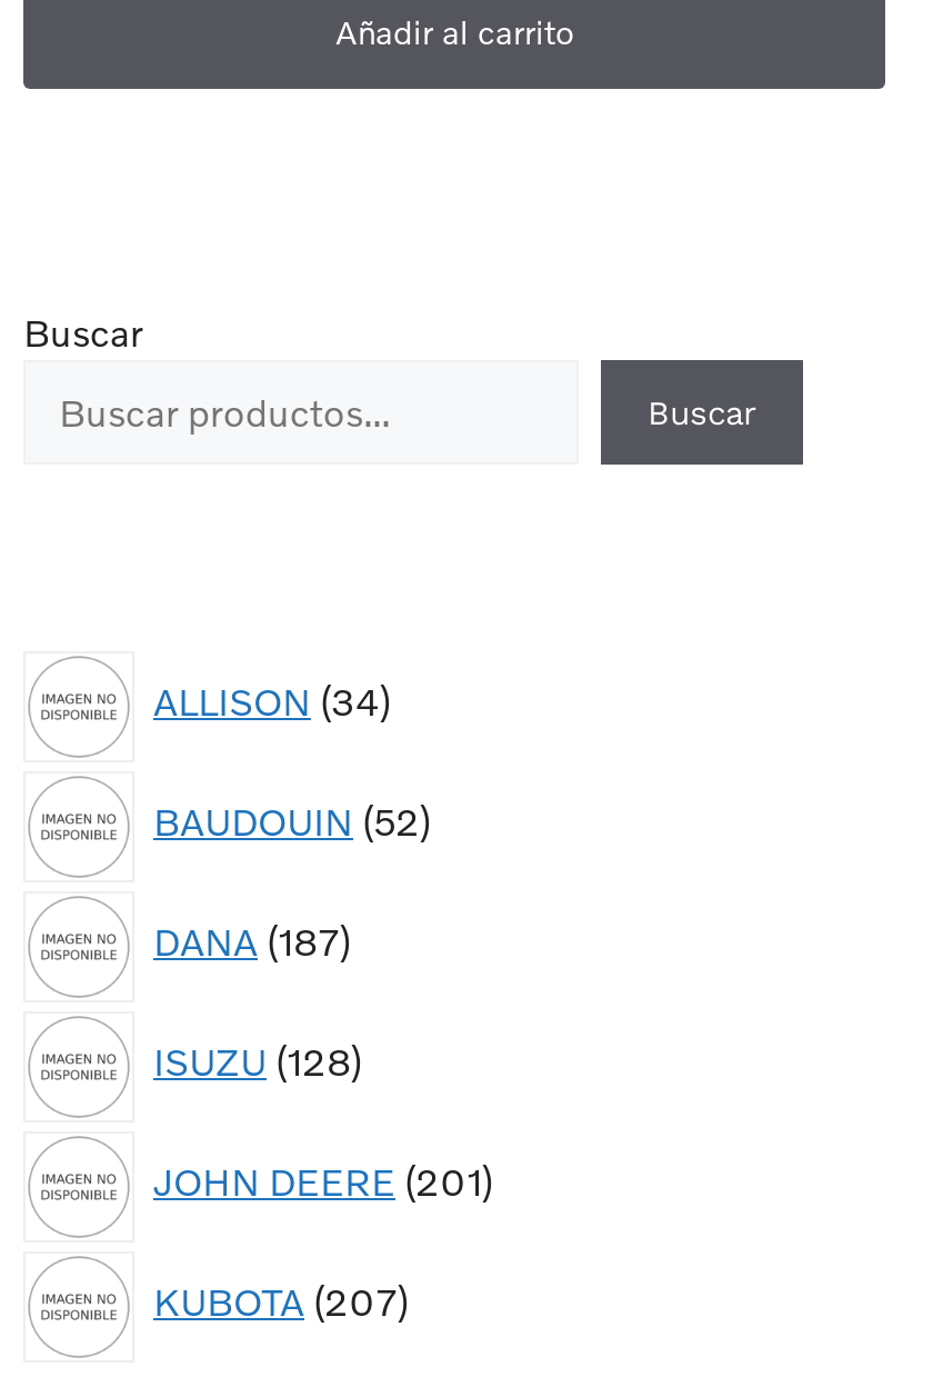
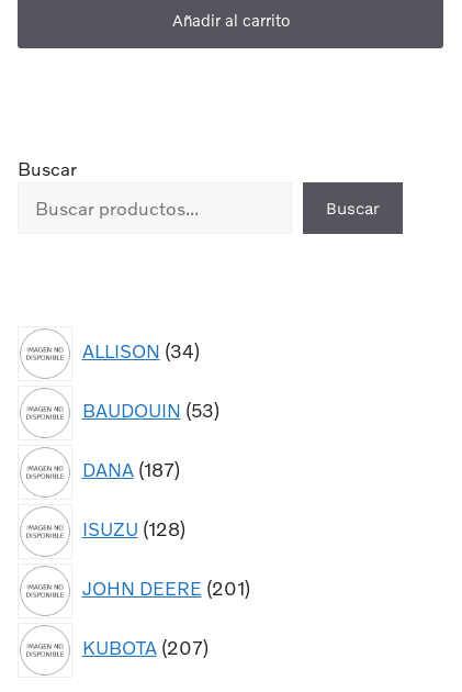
- BAUDOUIN 52
+ BAUDOUIN 53
